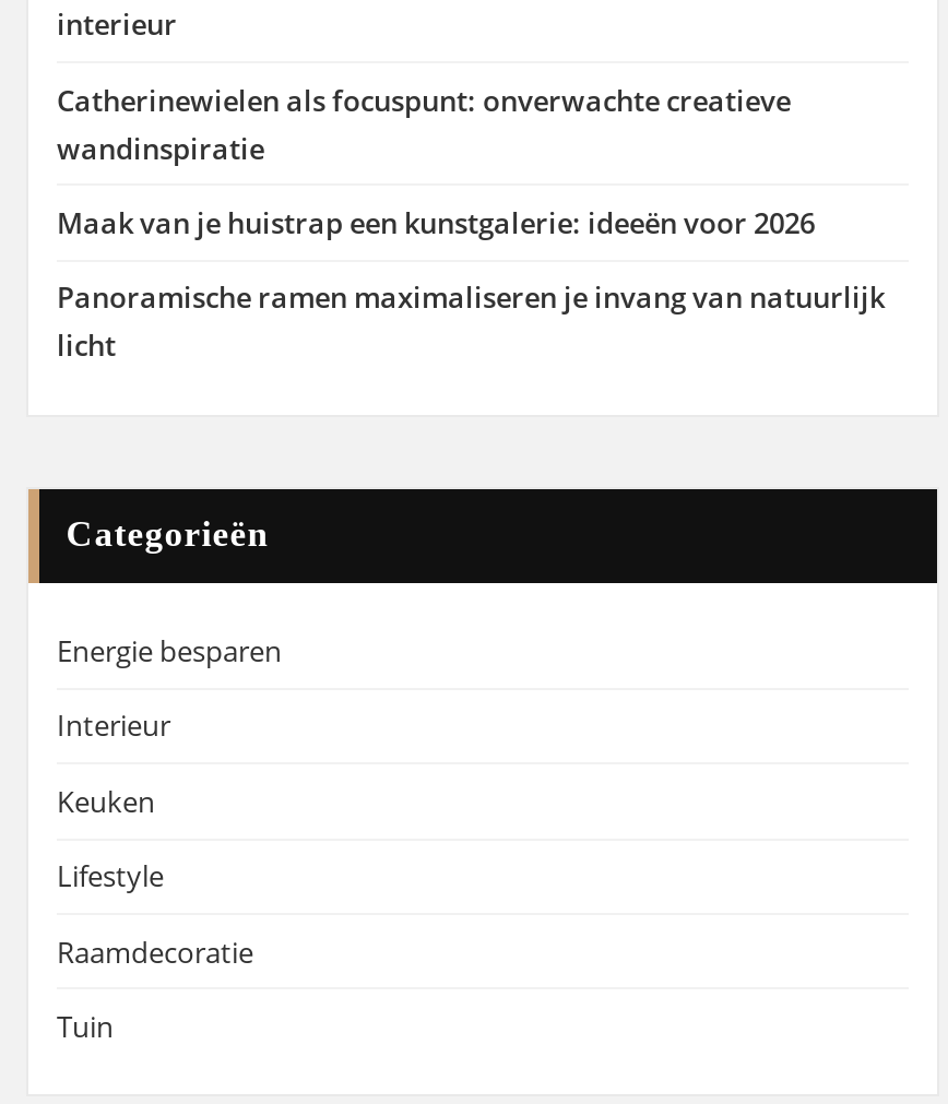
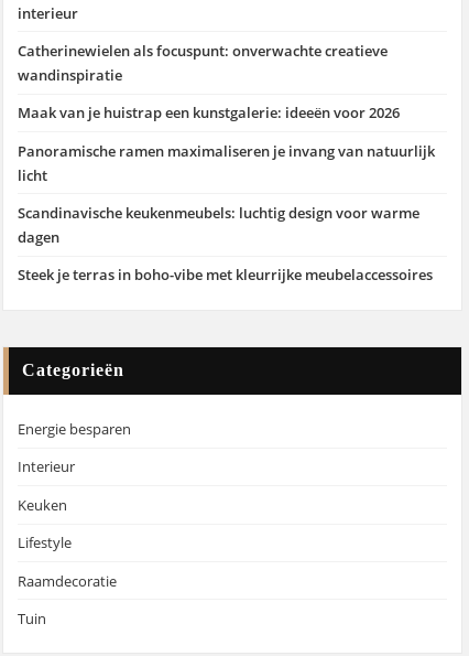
+ Scandinavische keukenmeubels: luchtig design voor warme
+ dagen
+ Steek je terras in boho-vibe met kleurrijke meubelaccessoires
